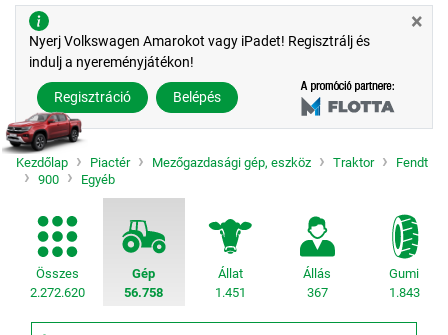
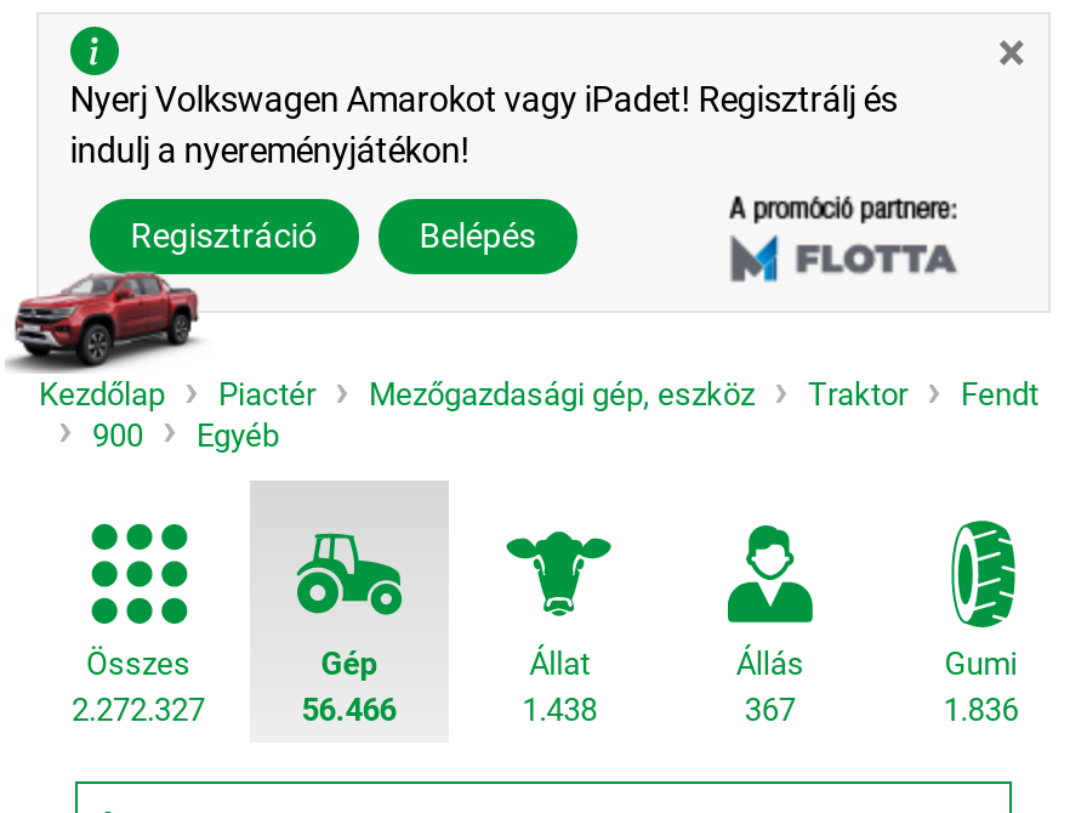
- 2.272.620
+ 2.272.327

- 56.758
+ 56.466

- 1.451
+ 1.438

- 1.843
+ 1.836
